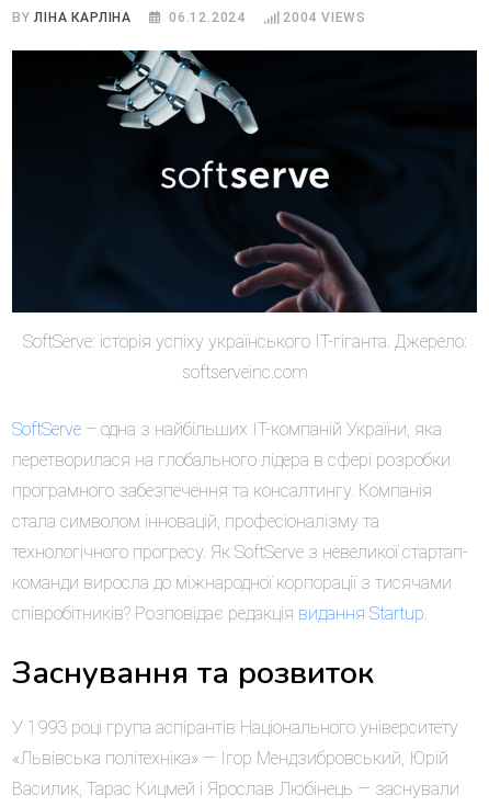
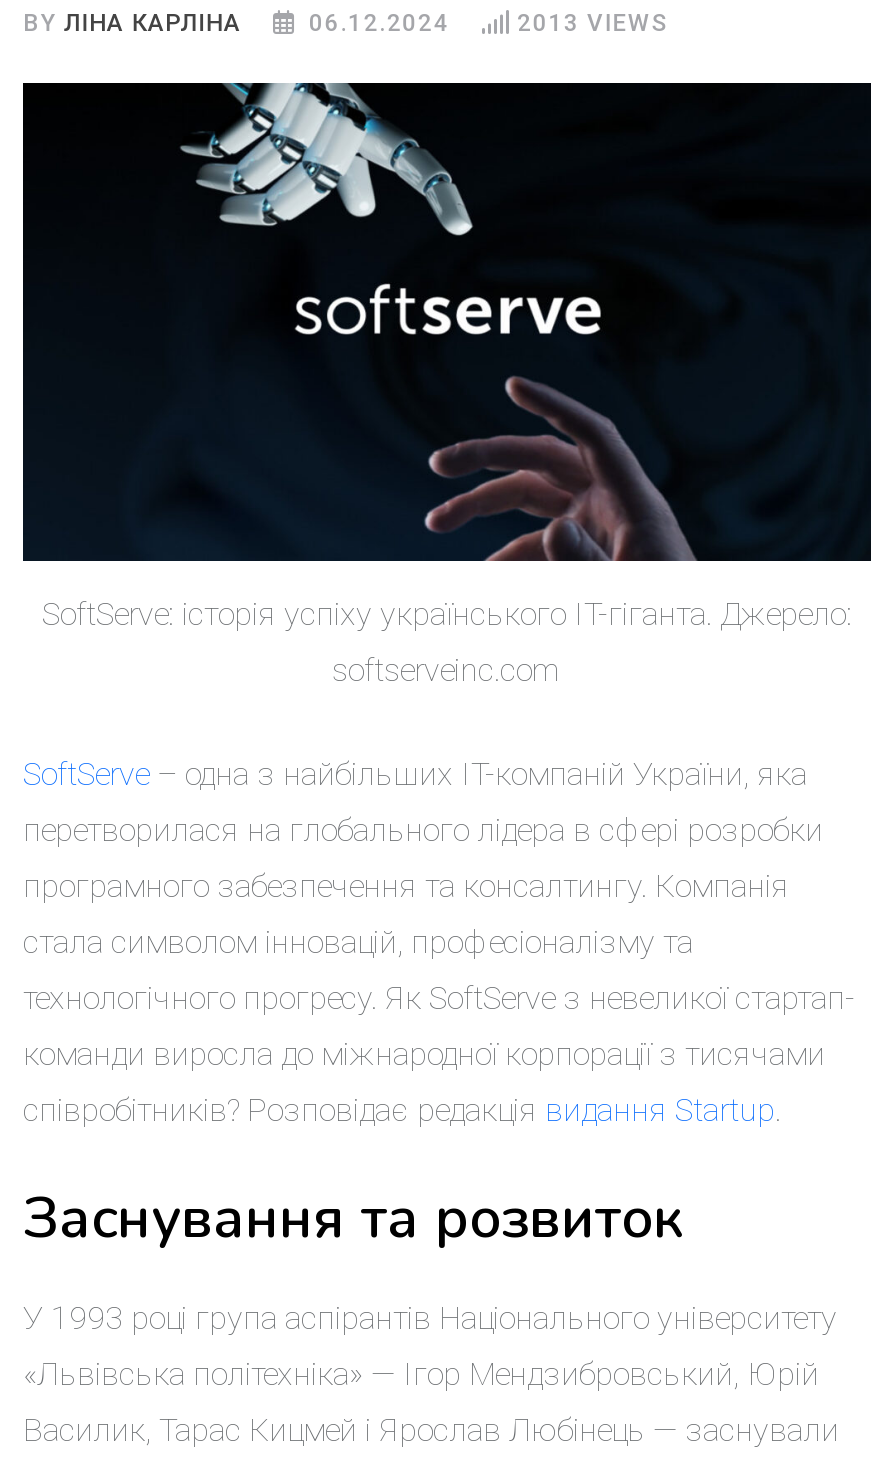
- 2004 VIEWS
+ 2013 VIEWS
